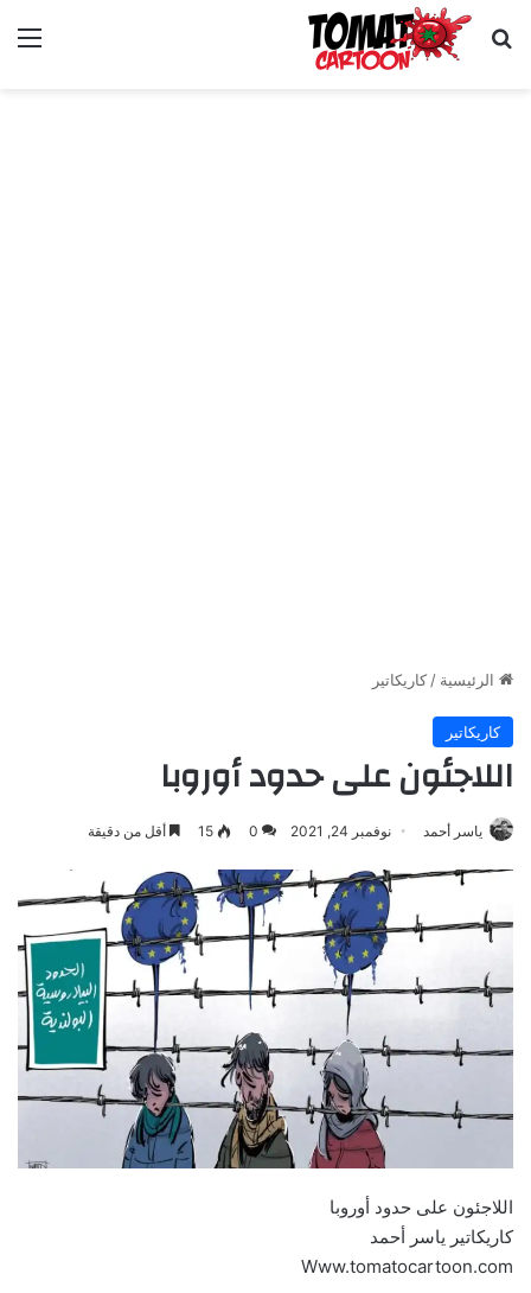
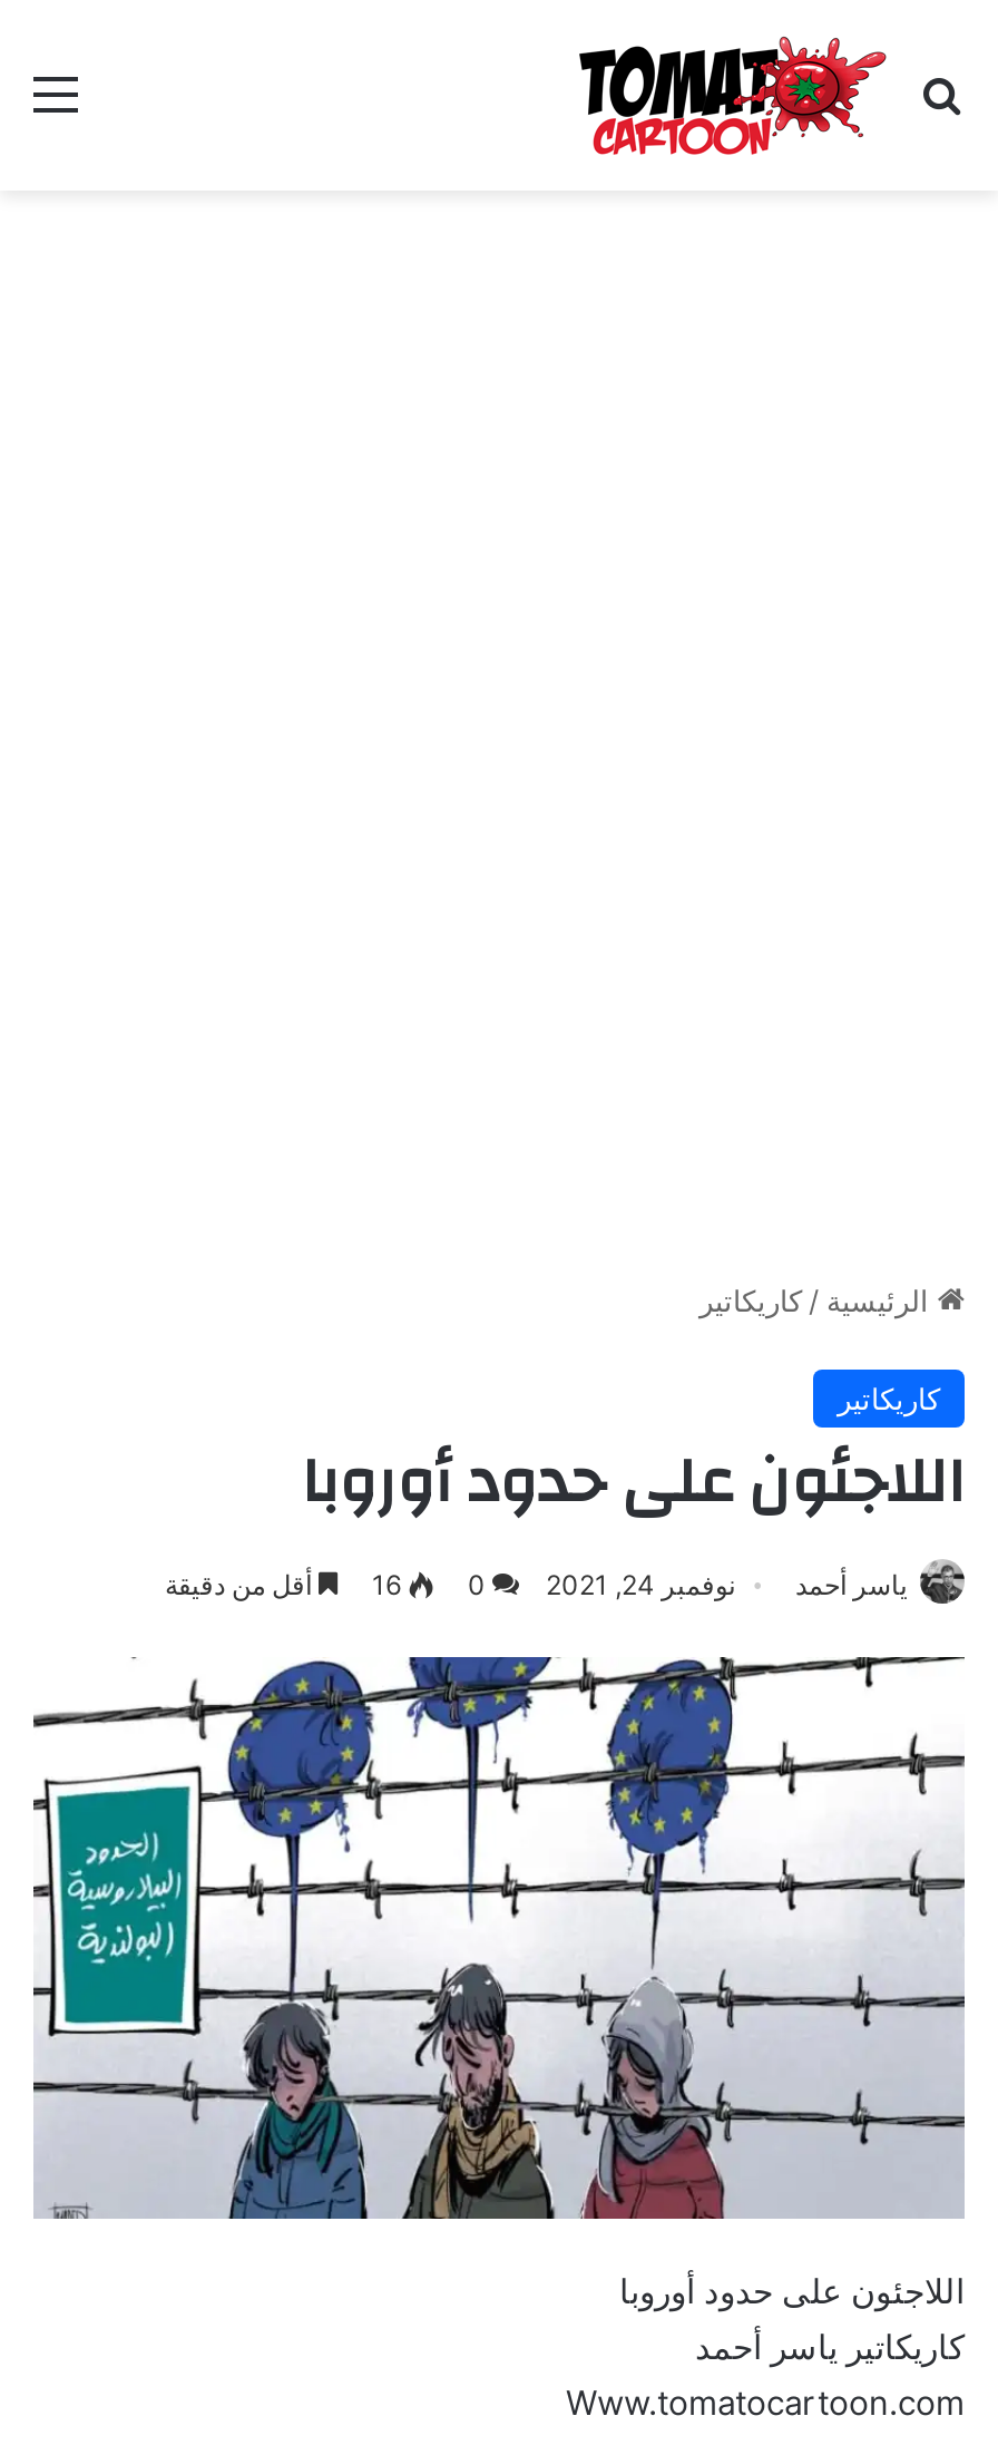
- 15
+ 16
